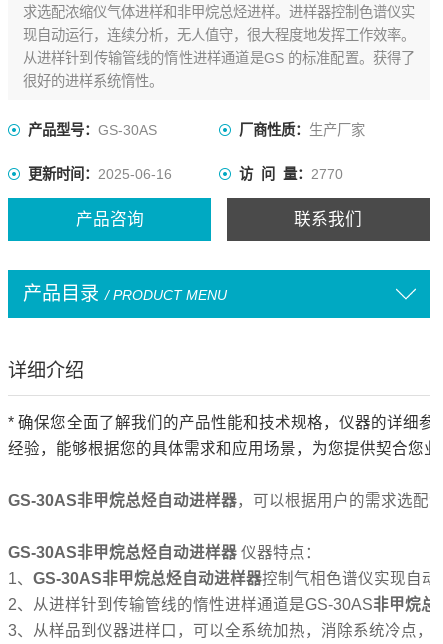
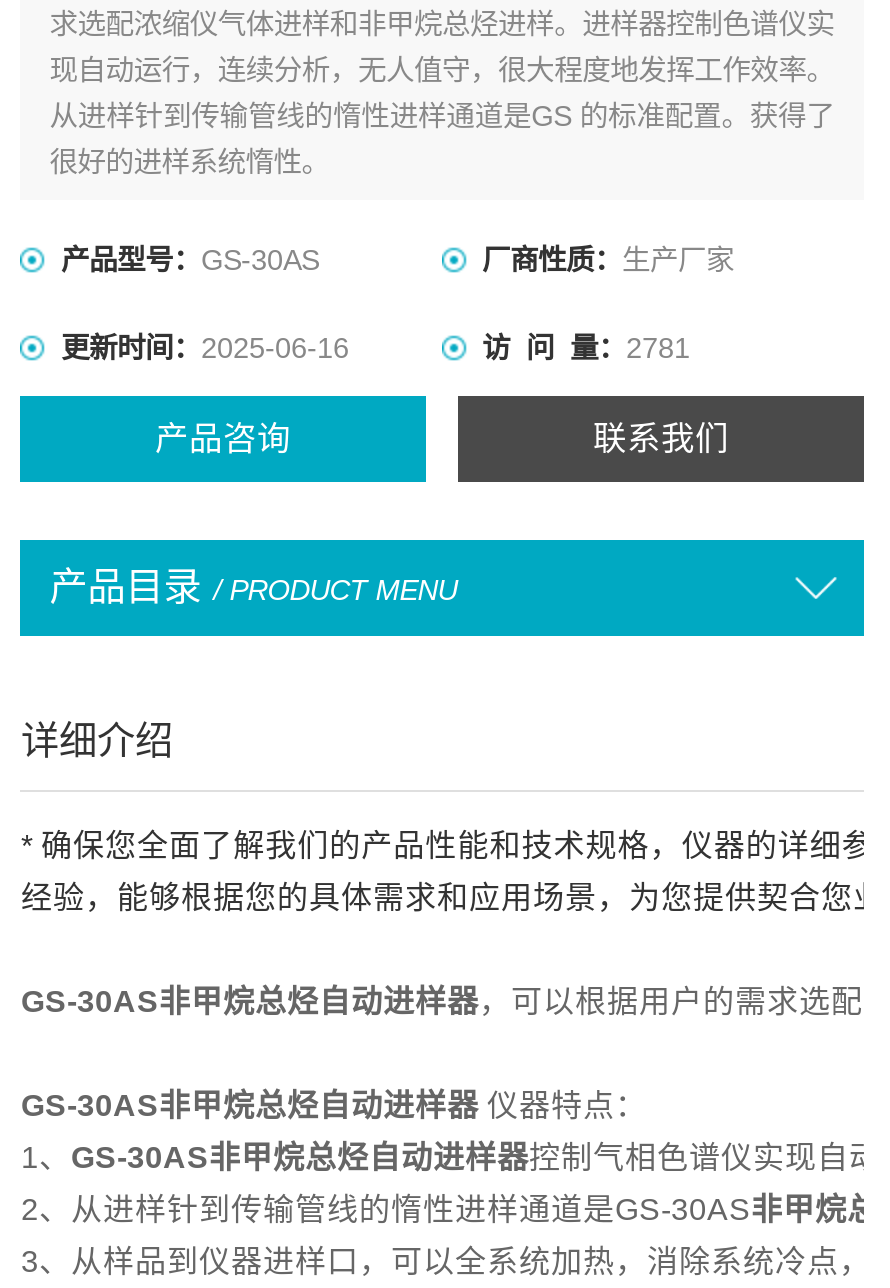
- 访 问 量：2770
+ 访 问 量：2781
